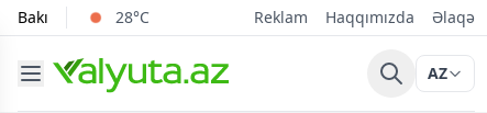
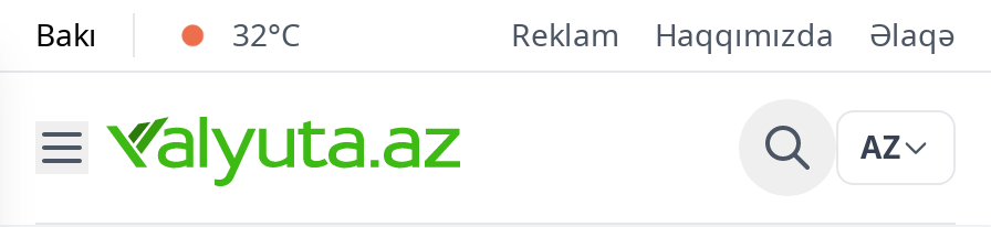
- 28°C
+ 32°C
